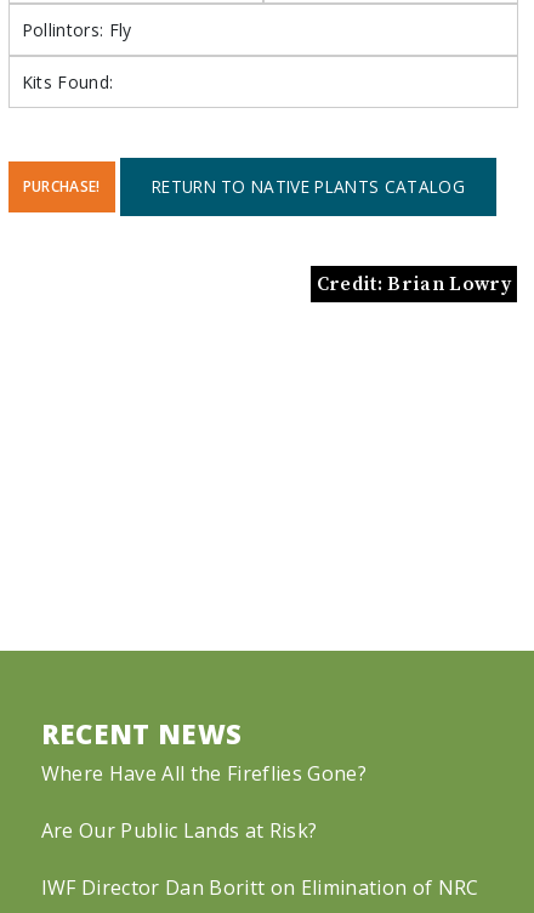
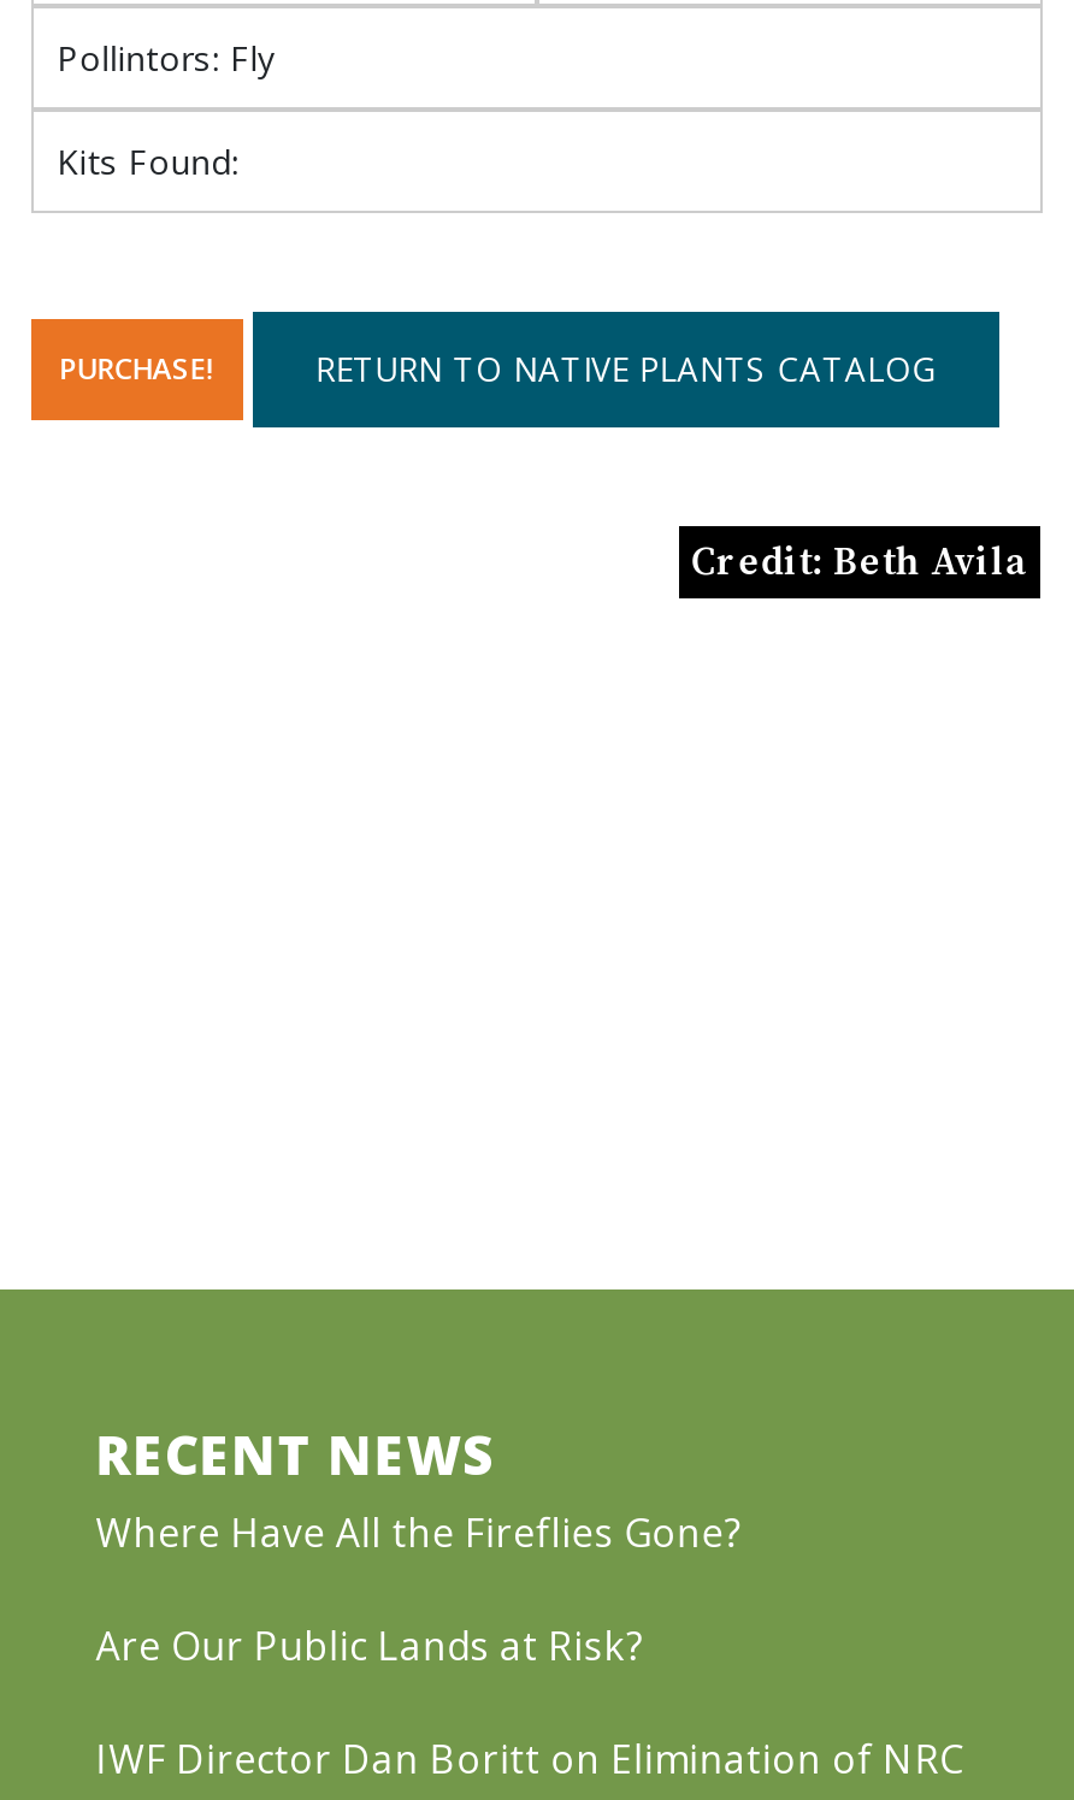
- Credit: Brian Lowry
+ Credit: Beth Avila
